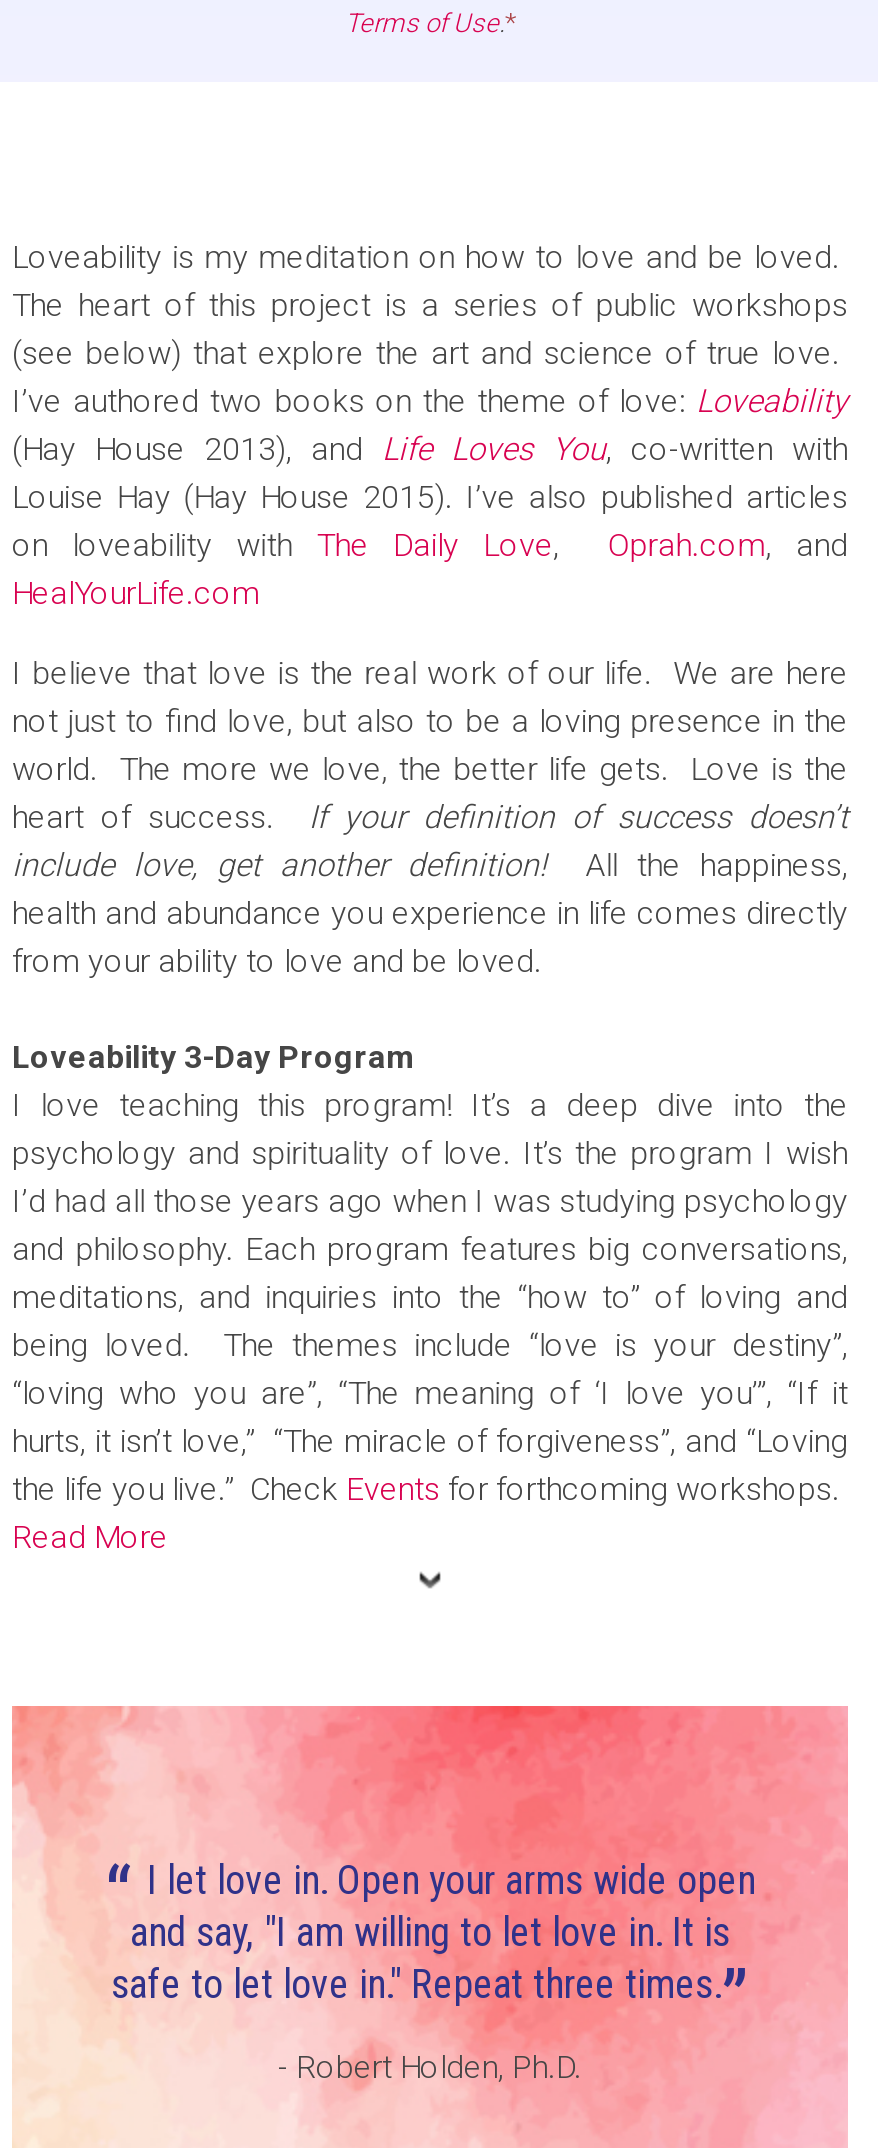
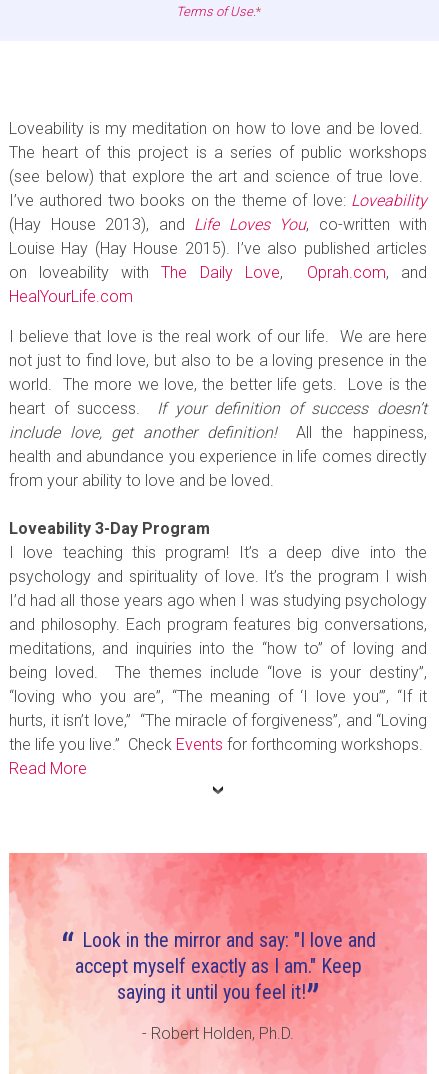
- I let love in. Open your arms wide open
- and say, "I am willing to let love in. It is
- safe to let love in." Repeat three times.
+ Look in the mirror and say: "I love and
+ accept myself exactly as I am." Keep
+ saying it until you feel it!
